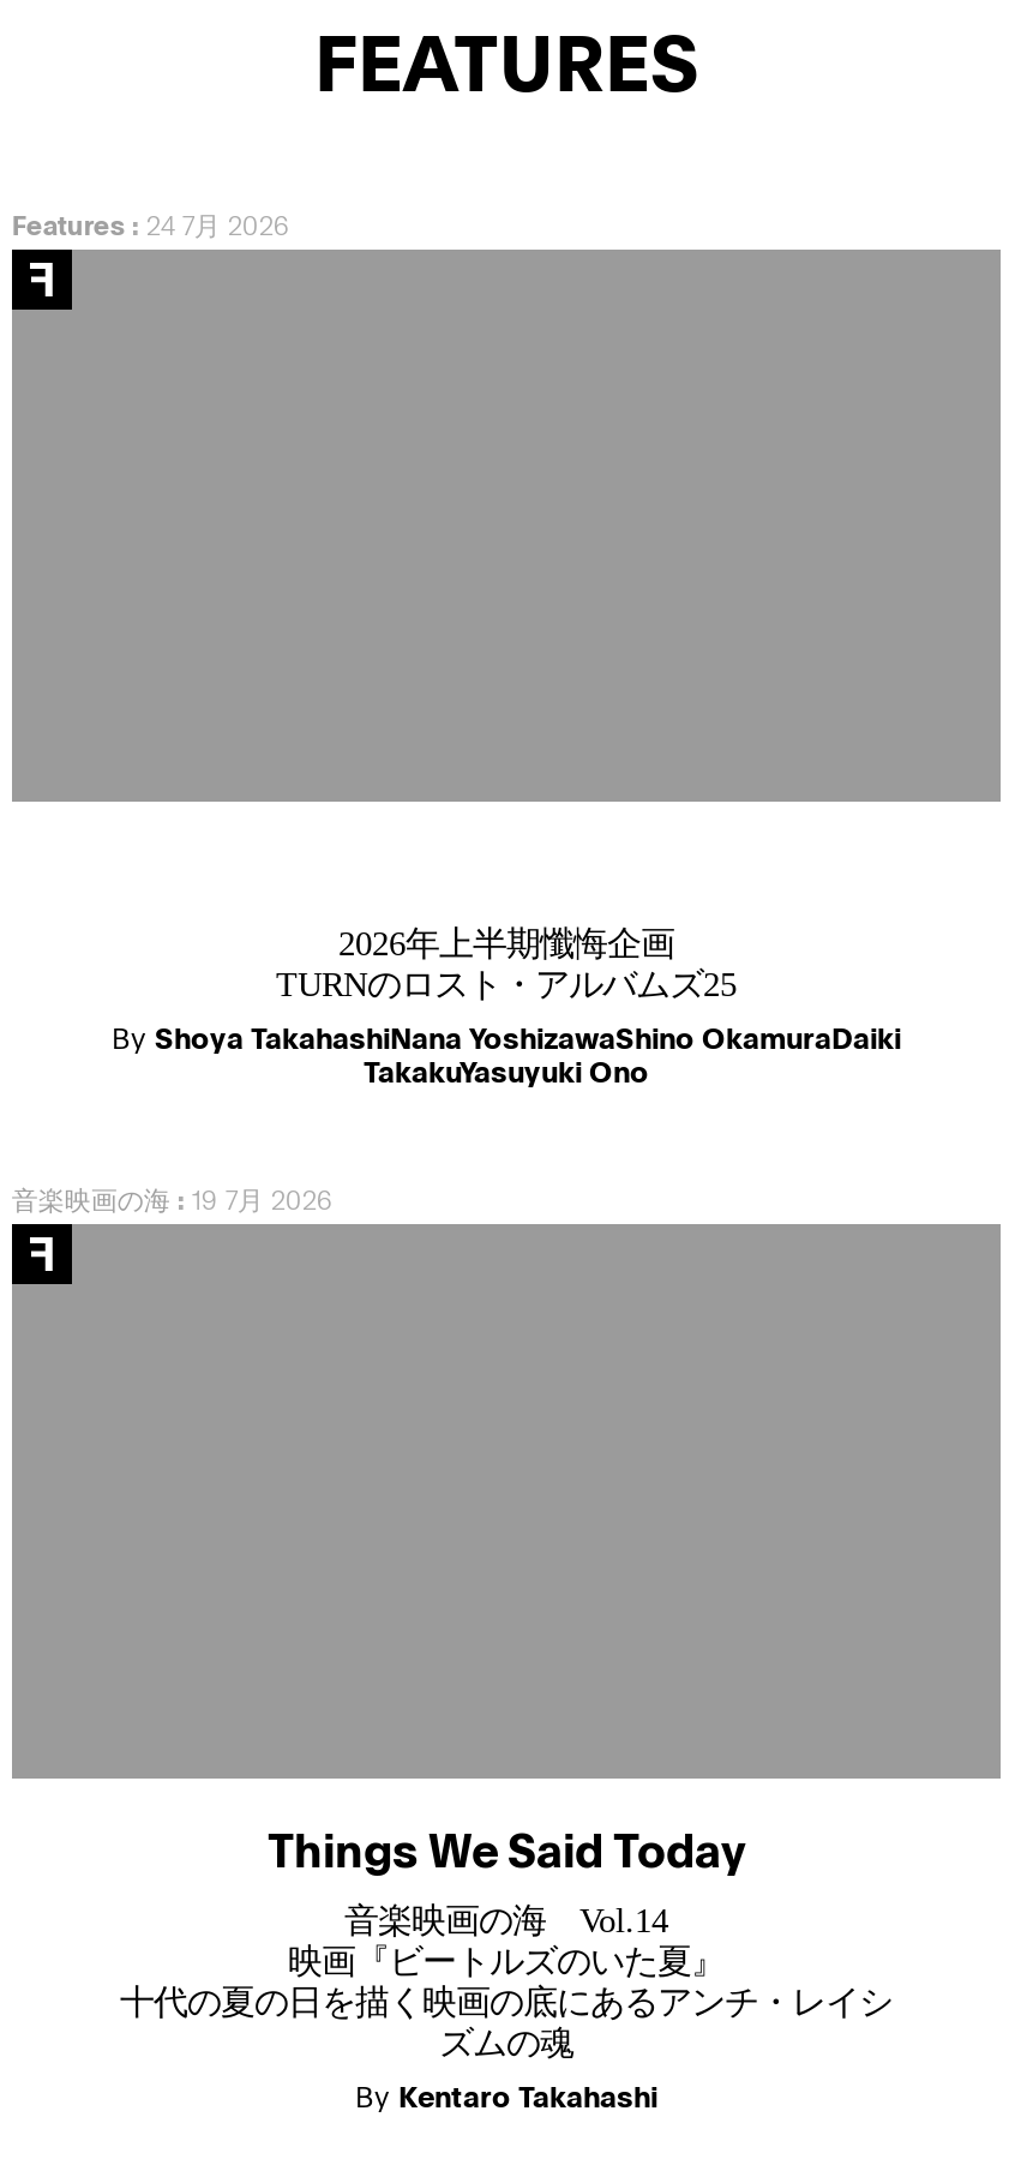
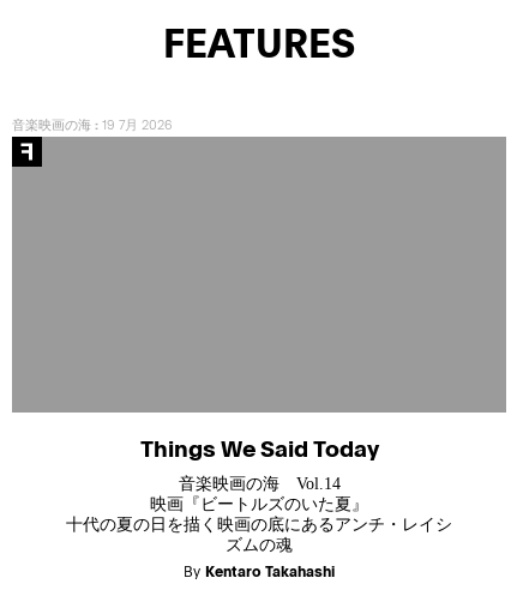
- Features: 24 7月 2026

- 2026年上半期懺悔企画
- TURNのロスト・アルバムズ25
- By Shoya TakahashiNana YoshizawaShino OkamuraDaiki
- TakakuYasuyuki Ono
